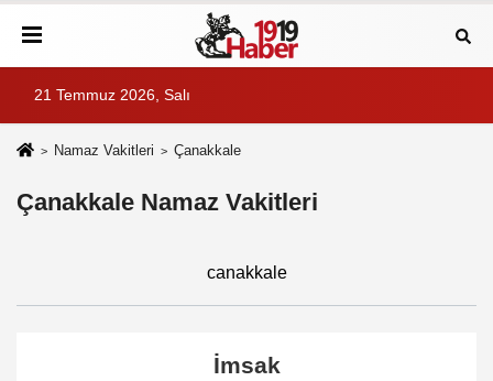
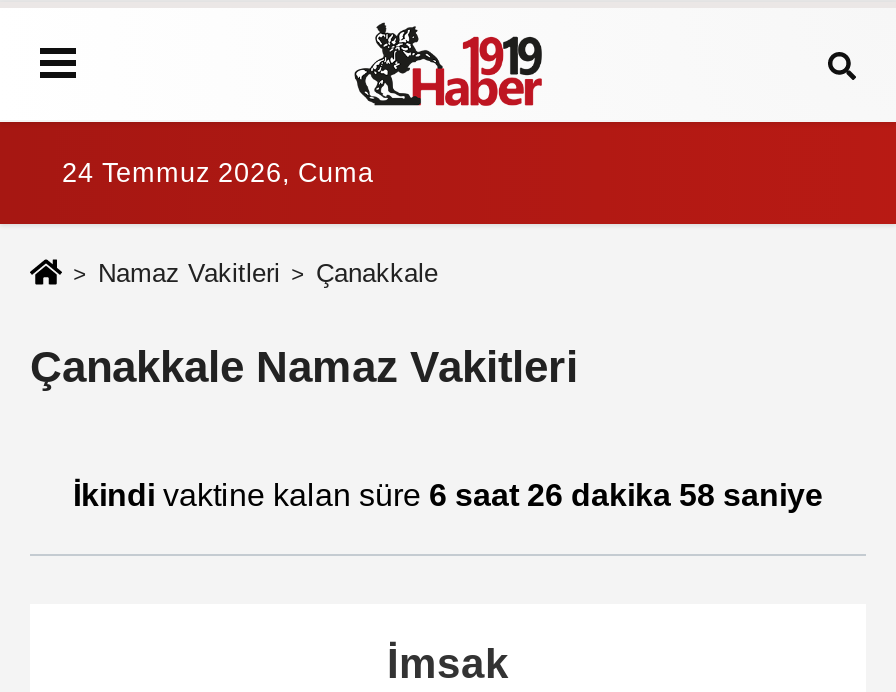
- 21 Temmuz 2026, Salı
+ 24 Temmuz 2026, Cuma

- canakkale
+ İkindi vaktine kalan süre 6 saat 26 dakika 58 saniye
